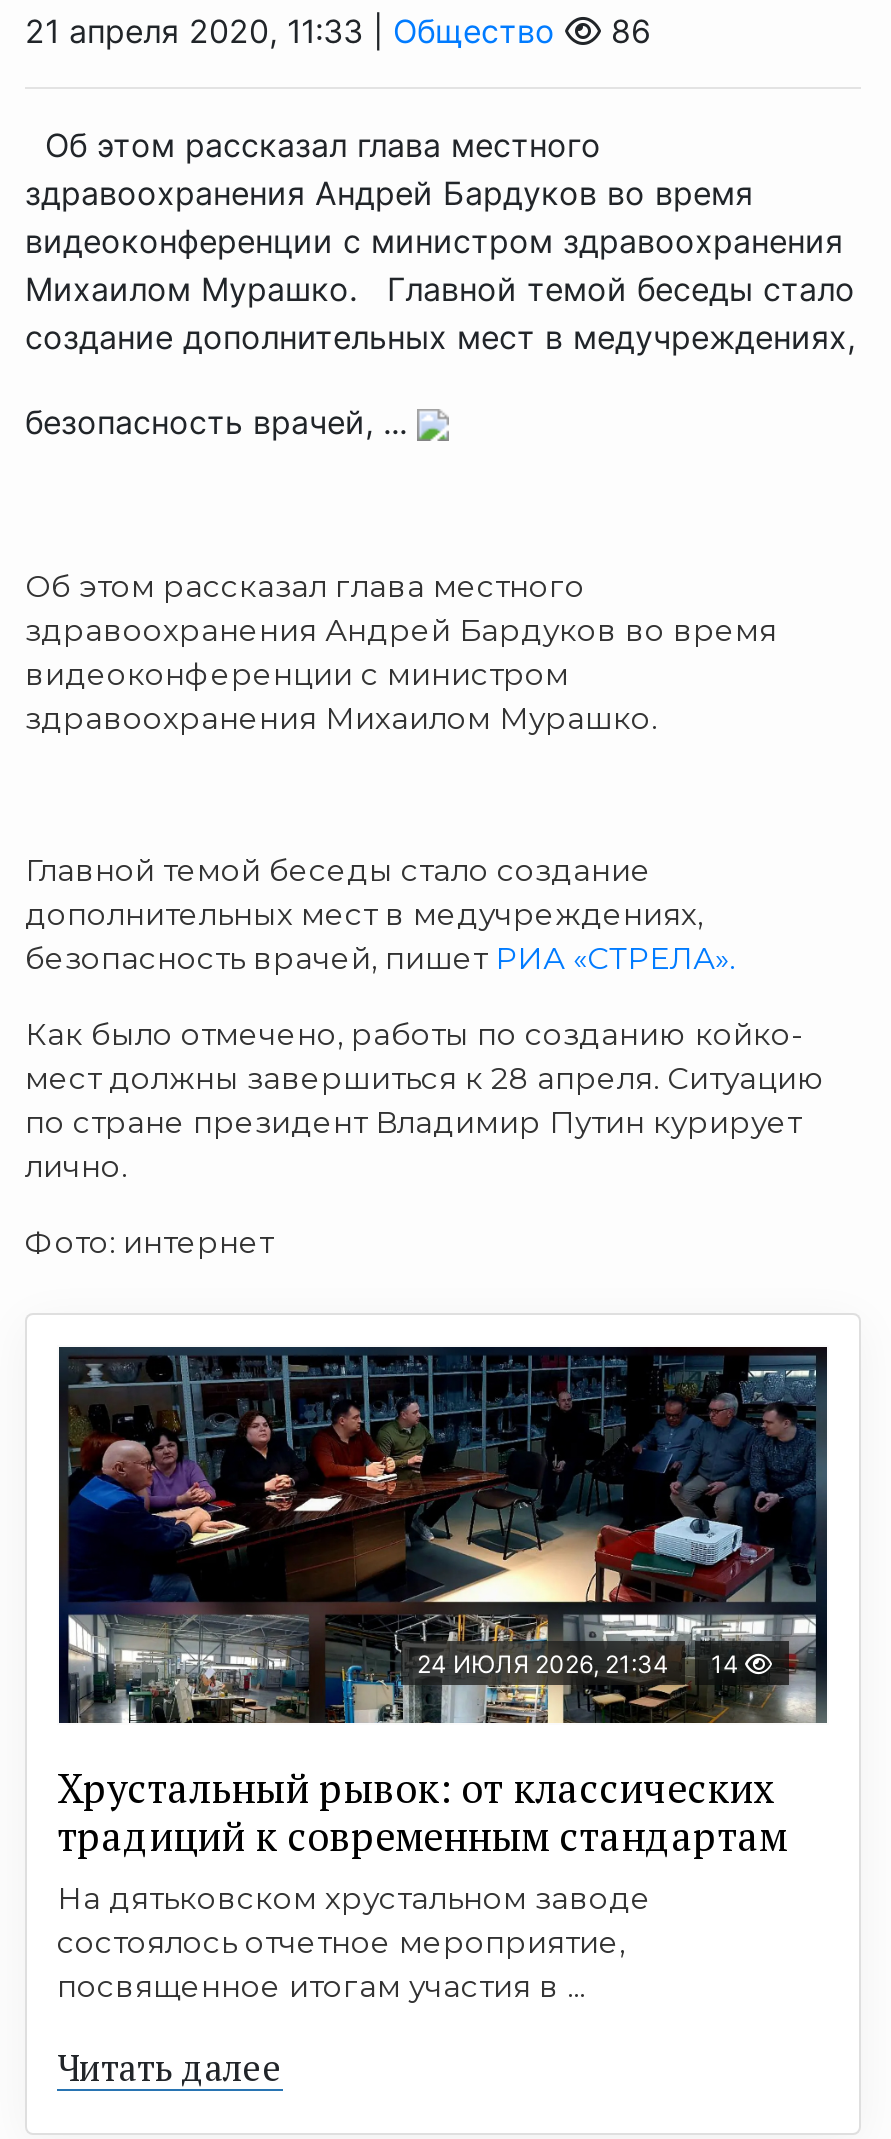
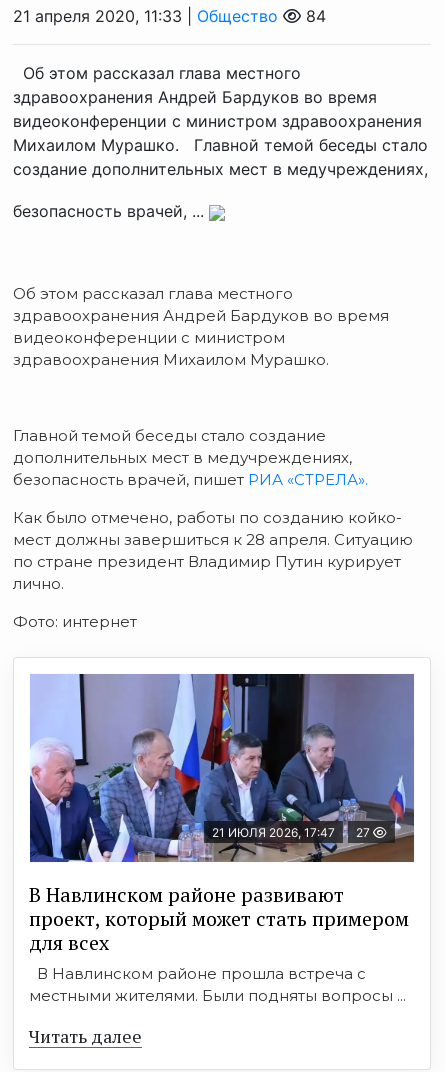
- 86
+ 84

- [image]
- 24 ИЮЛЯ 2026, 21:34
- 14
+ [image]
+ 21 ИЮЛЯ 2026, 17:47
+ 27

- Хрустальный рывок: от классических
- традиций к современным стандартам
- На дятьковском хрустальном заводе
- состоялось отчетное мероприятие,
- посвященное итогам участия в ...
+ В Навлинском районе развивают
+ проект, который может стать примером
+ для всех
+ В Навлинском районе прошла встреча с
+ местными жителями. Были подняты вопросы ...
